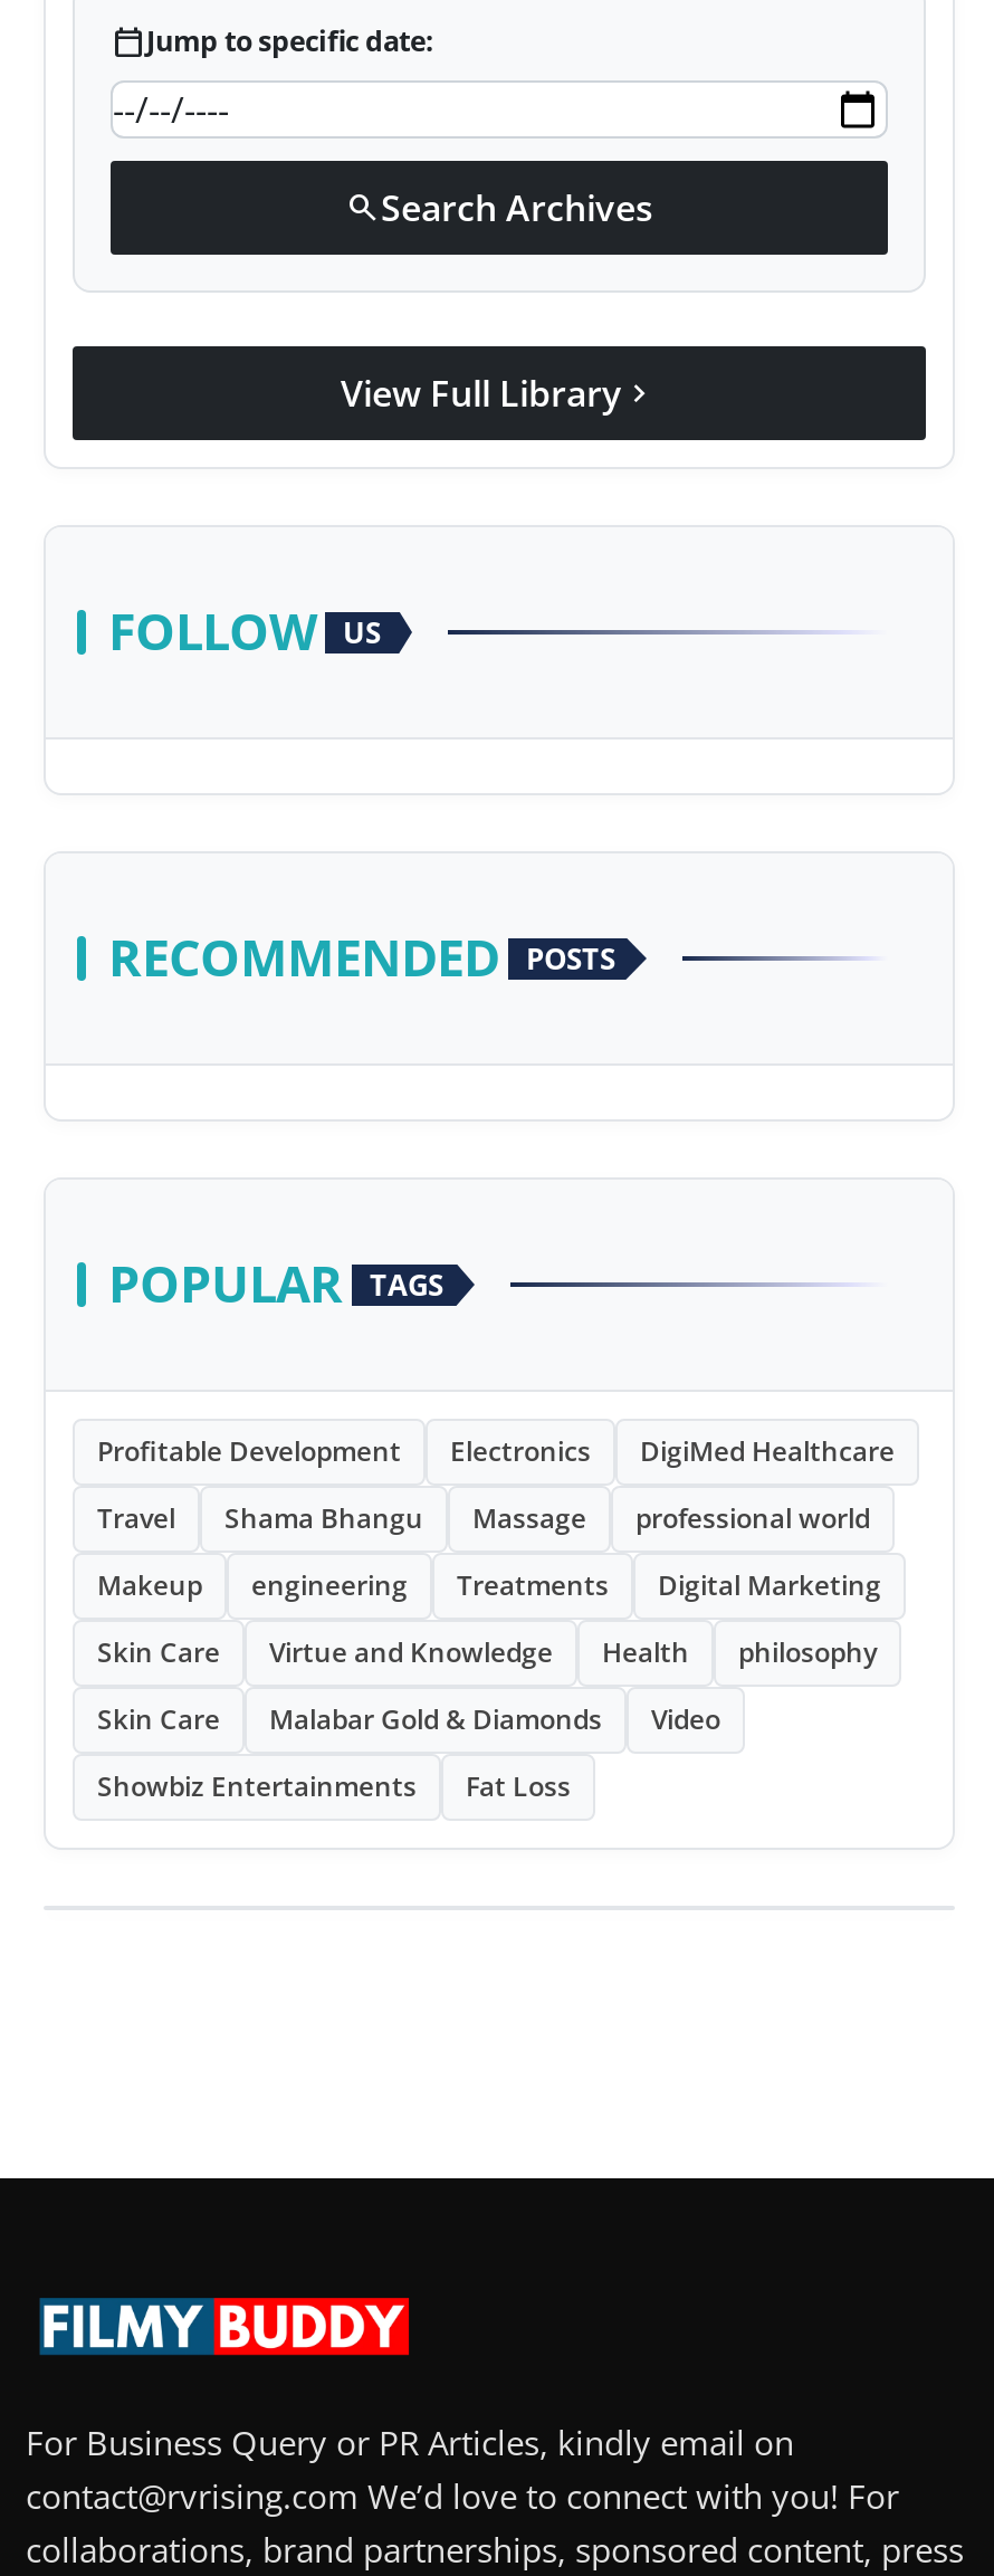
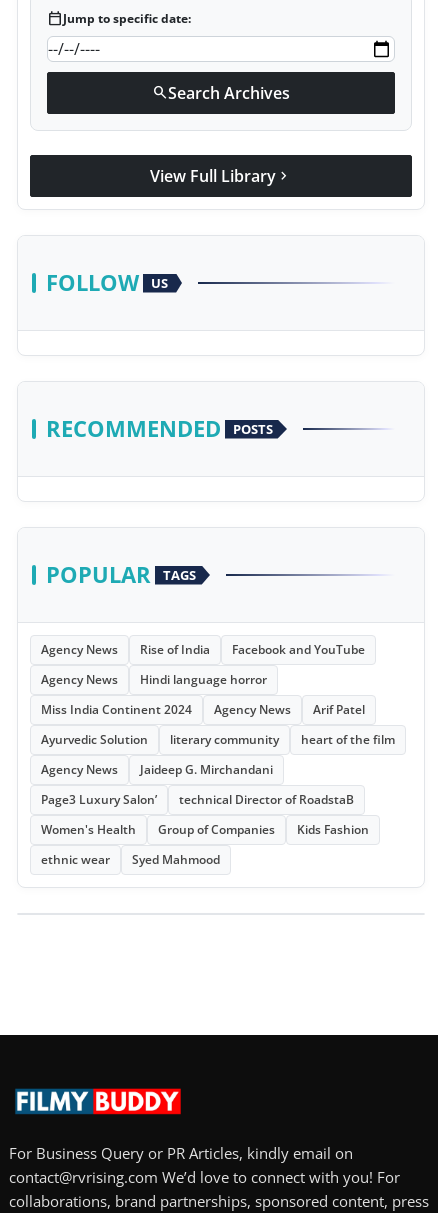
- Profitable Development
- Electronics
- DigiMed Healthcare
- Travel
- Shama Bhangu
- Massage
- professional world
- Makeup
- engineering
- Treatments
- Digital Marketing
- Skin Care
- Virtue and Knowledge
- Health
- philosophy
- Skin Care
- Malabar Gold & Diamonds
- Video
- Showbiz Entertainments
- Fat Loss
+ Agency News
+ Rise of India
+ Facebook and YouTube
+ Agency News
+ Hindi language horror
+ Miss India Continent 2024
+ Agency News
+ Arif Patel
+ Ayurvedic Solution
+ literary community
+ heart of the film
+ Agency News
+ Jaideep G. Mirchandani
+ Page3 Luxury Salon’
+ technical Director of RoadstaB
+ Women's Health
+ Group of Companies
+ Kids Fashion
+ ethnic wear
+ Syed Mahmood
